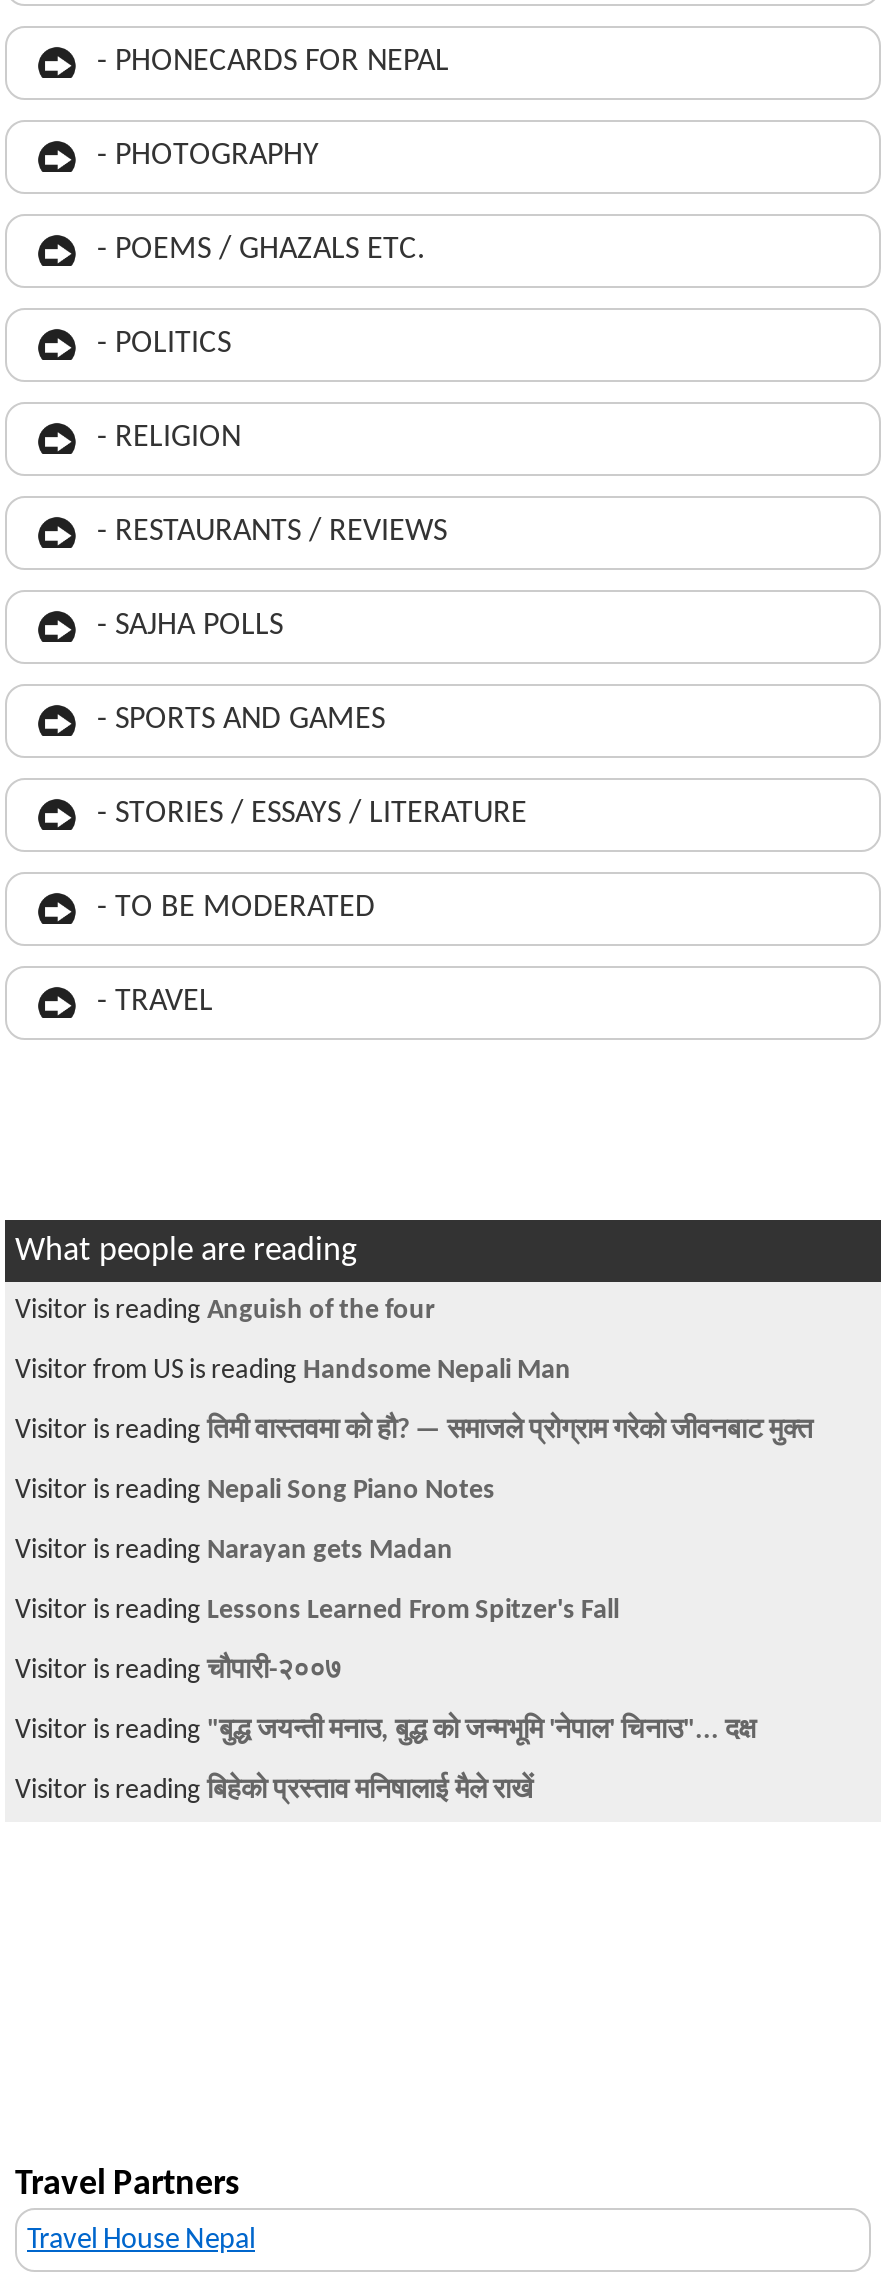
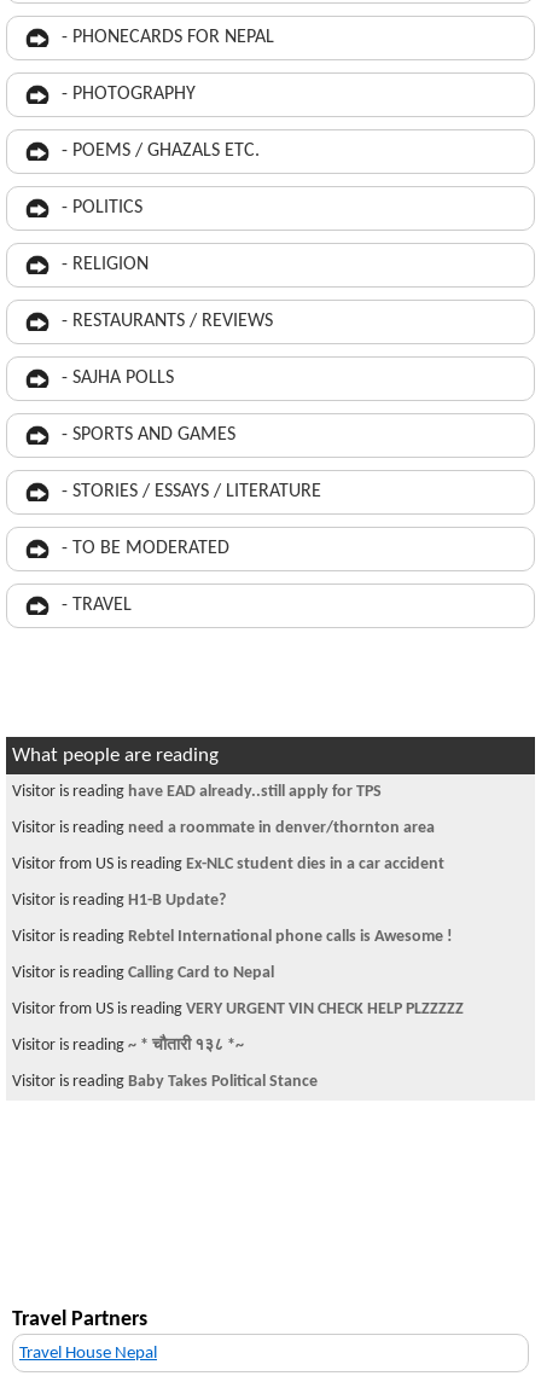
- Visitor is reading Anguish of the four
+ Visitor is reading have EAD already..still apply for TPS

- Visitor from US is reading Handsome Nepali Man
+ Visitor is reading need a roommate in denver/thornton area

- Visitor is reading तिमी वास्तवमा को हौ? — समाजले प्रोग्राम गरेको जीवनबाट मुक्त
+ Visitor from US is reading Ex-NLC student dies in a car accident

- Visitor is reading Nepali Song Piano Notes
+ Visitor is reading H1-B Update?

- Visitor is reading Narayan gets Madan
+ Visitor is reading Rebtel International phone calls is Awesome !

- Visitor is reading Lessons Learned From Spitzer's Fall
+ Visitor is reading Calling Card to Nepal

- Visitor is reading चौपारी-२००७
+ Visitor from US is reading VERY URGENT VIN CHECK HELP PLZZZZZ

- Visitor is reading "बुद्ध जयन्ती मनाउ, बुद्ध को जन्मभूमि 'नेपाल' चिनाउ"... दक्ष
+ Visitor is reading ~ * चौतारी १३८ *~

- Visitor is reading बिहेको प्रस्ताव मनिषालाई मैले राखें
+ Visitor is reading Baby Takes Political Stance
